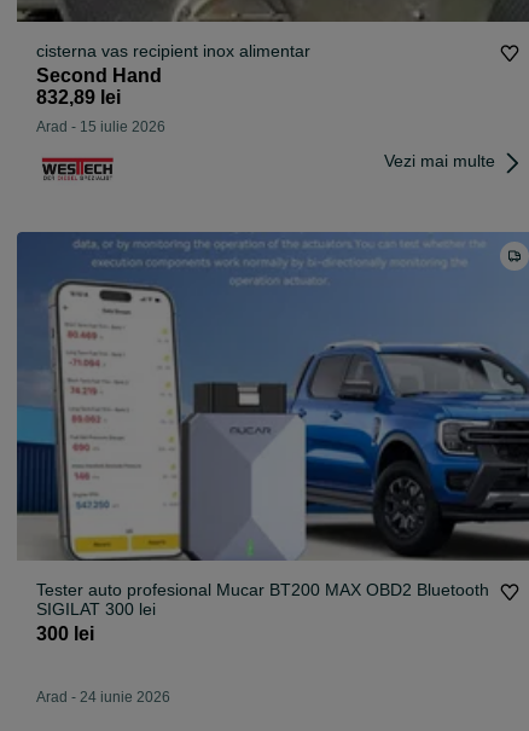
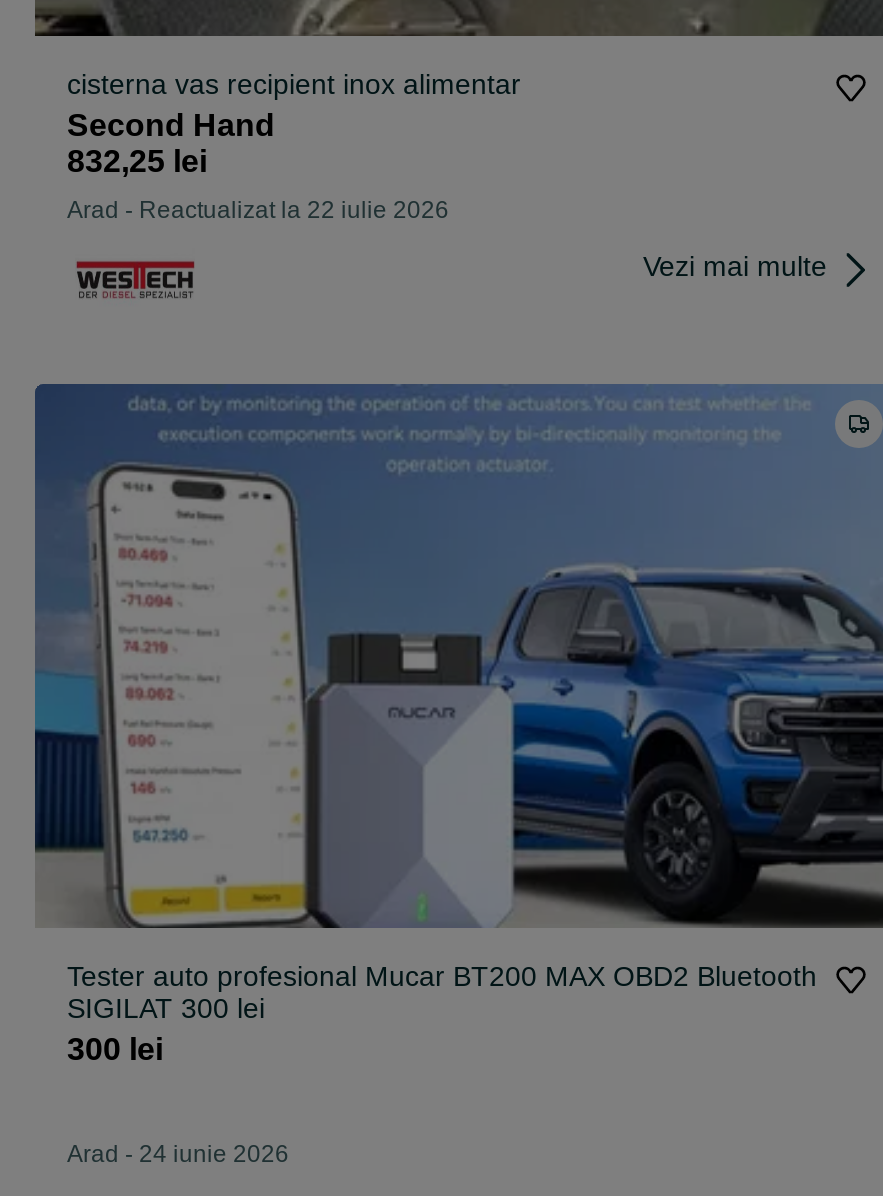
- 832,89 lei
+ 832,25 lei

- Arad - 15 iulie 2026
+ Arad - Reactualizat la 22 iulie 2026
